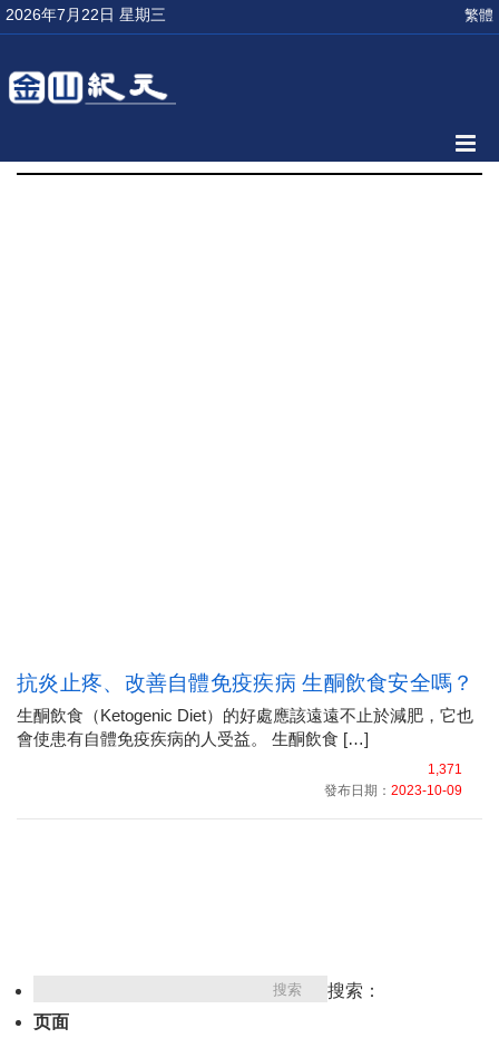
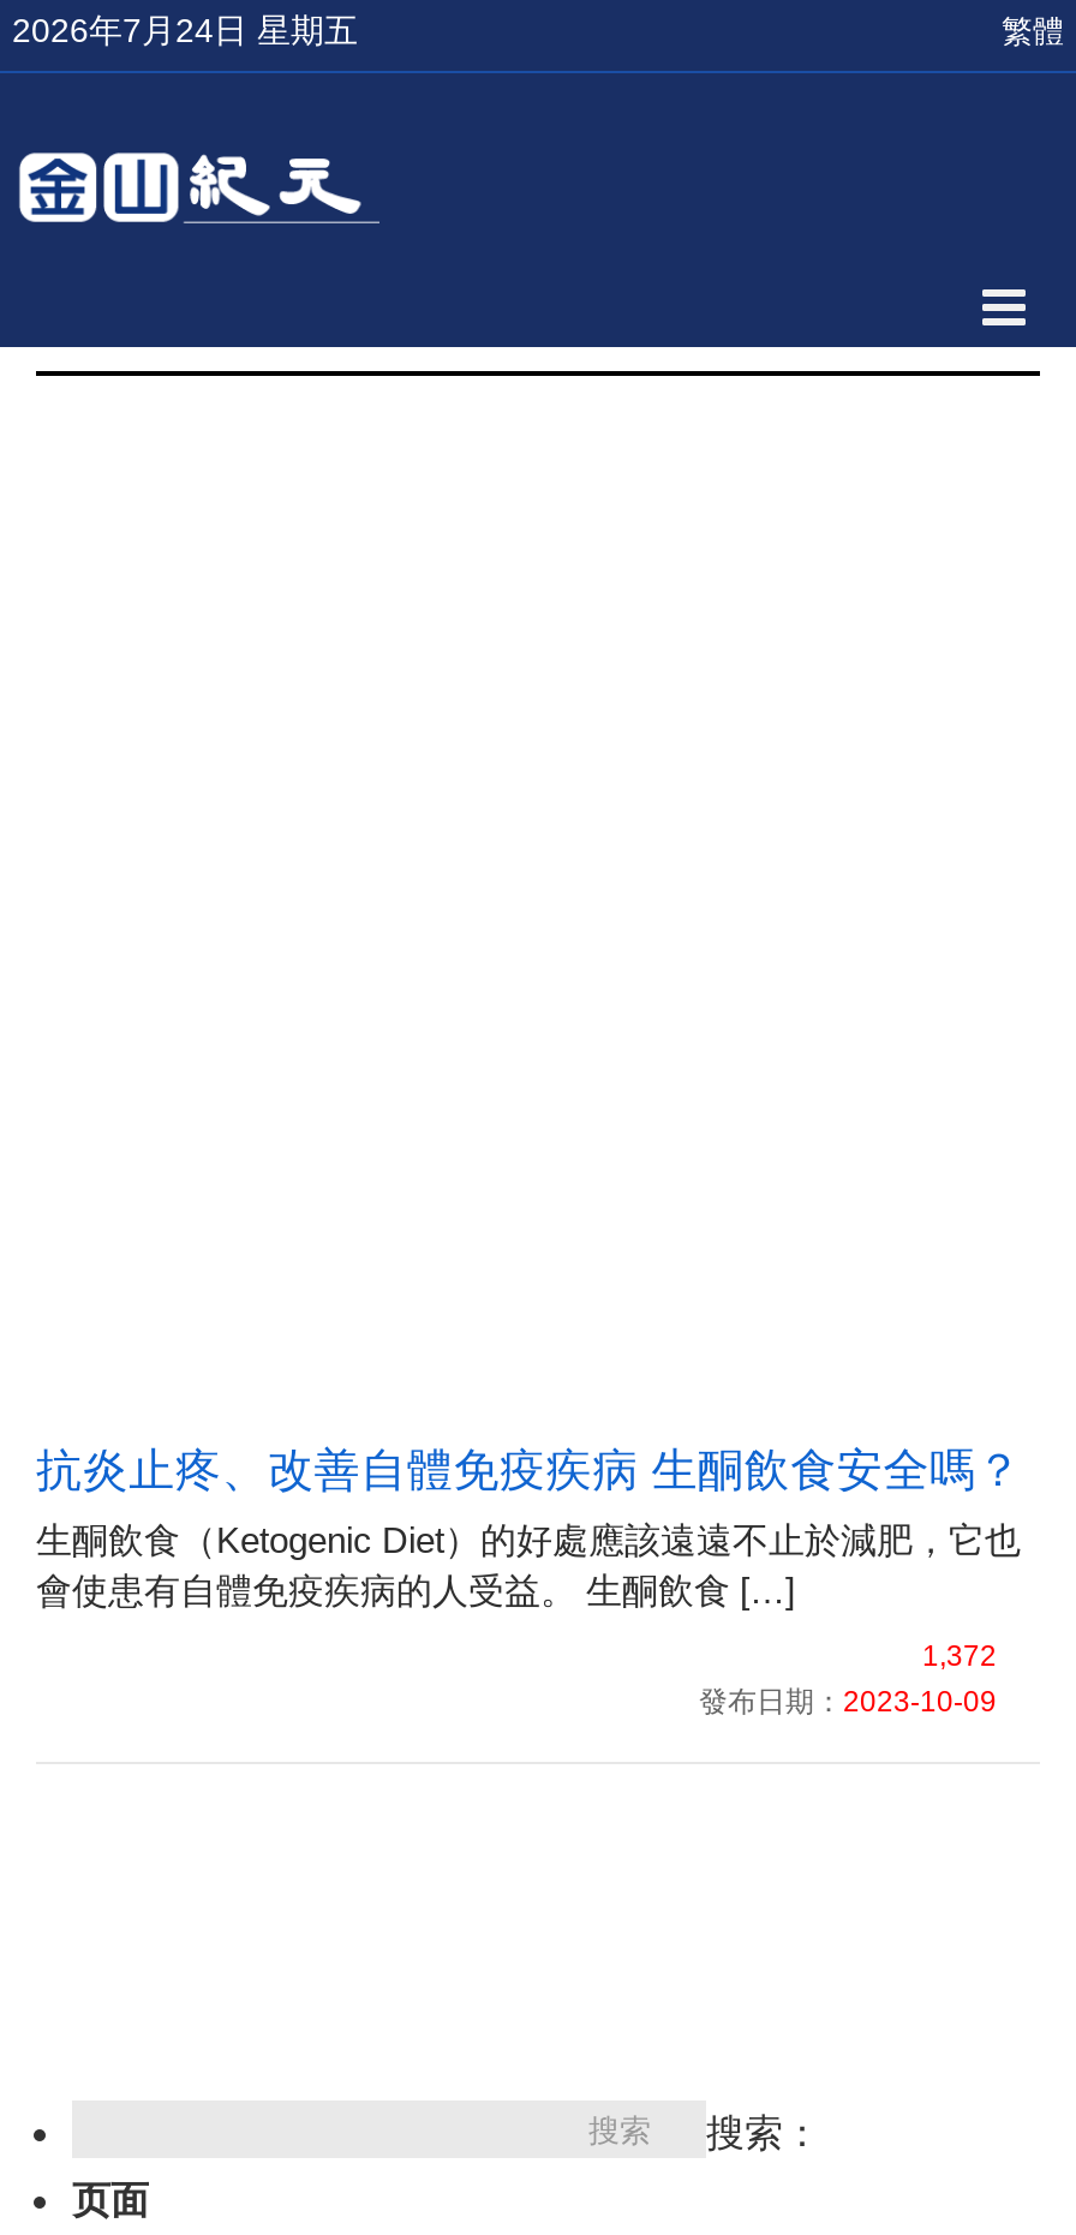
- 2026年7月22日 星期三
+ 2026年7月24日 星期五

- 1,371
+ 1,372
